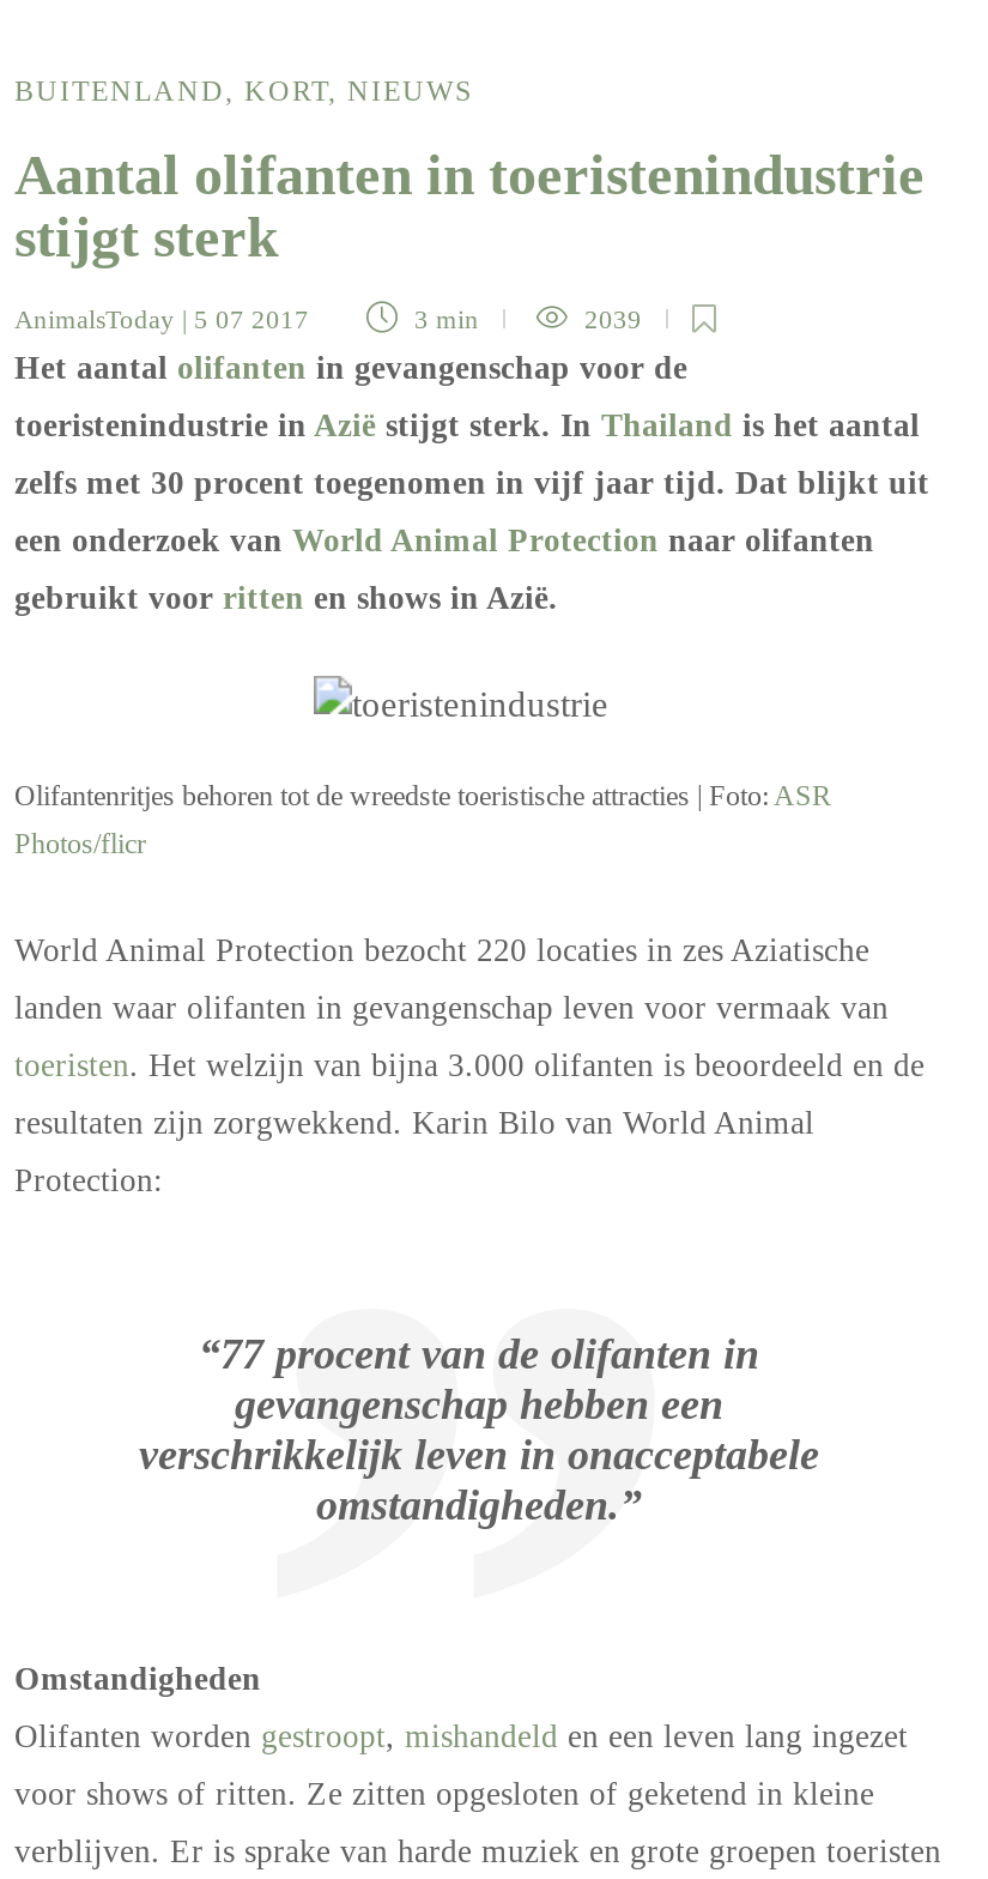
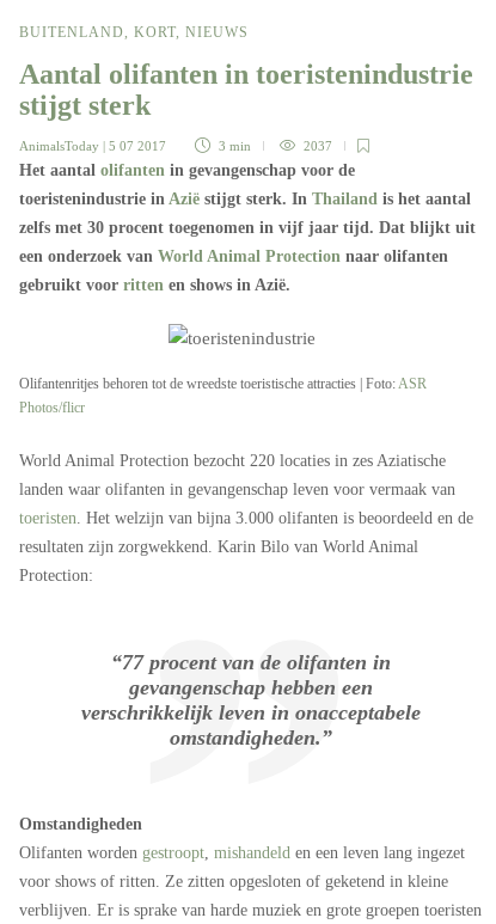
- 2039
+ 2037
